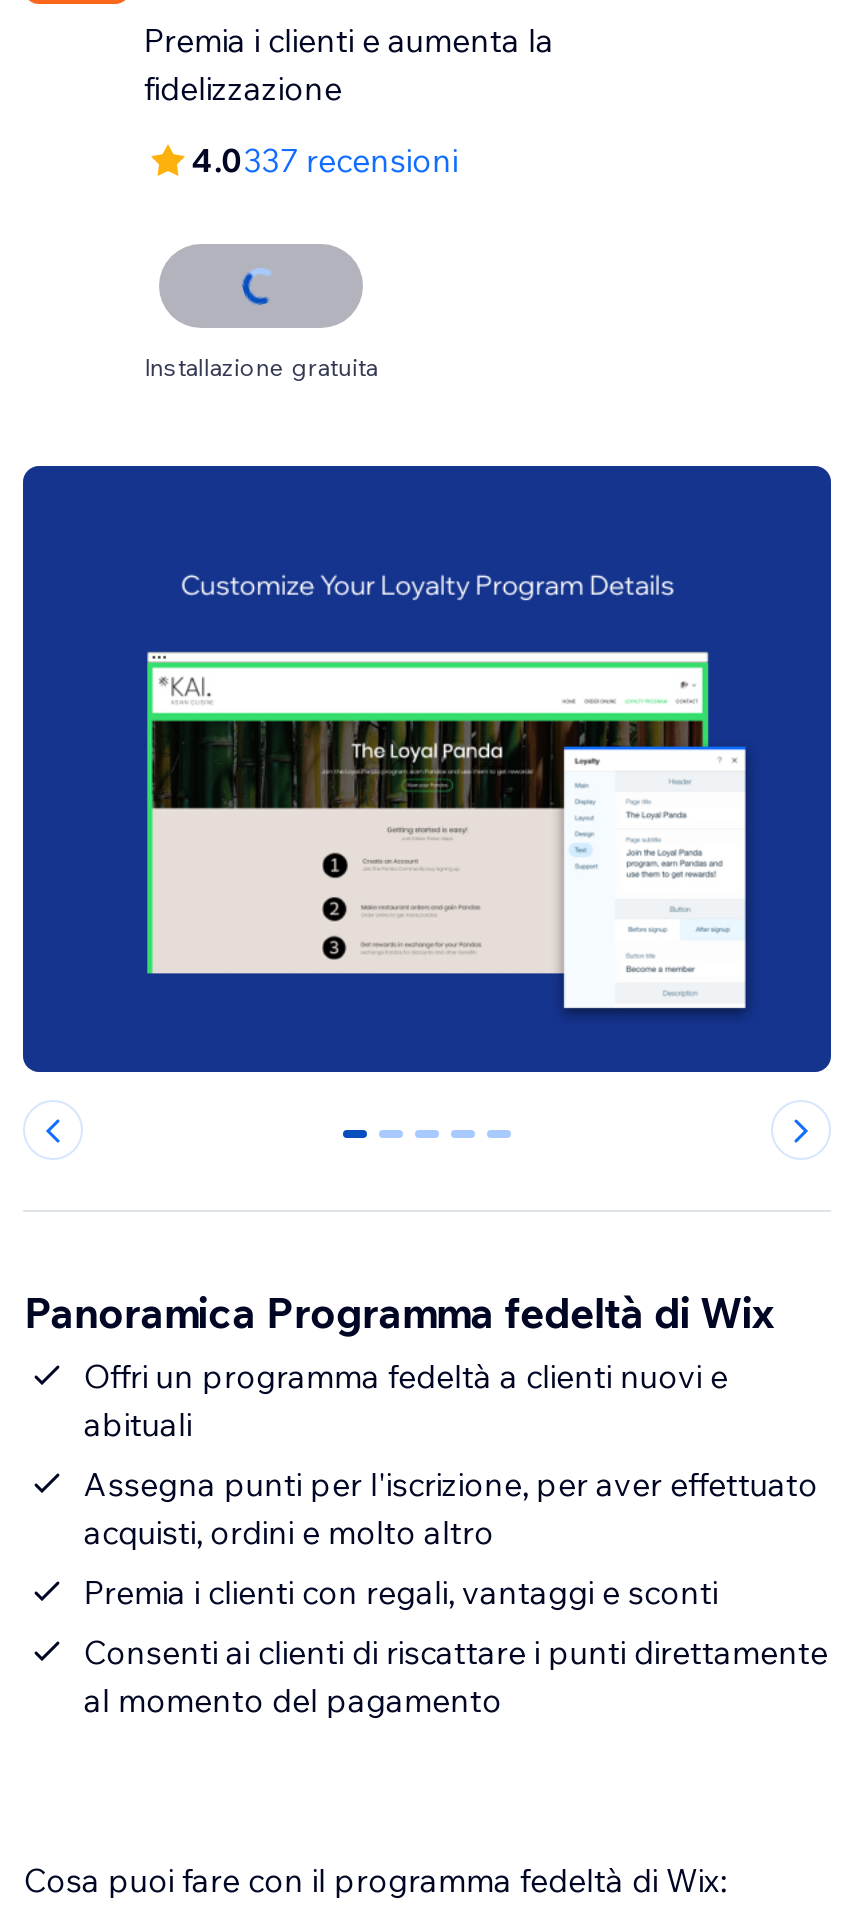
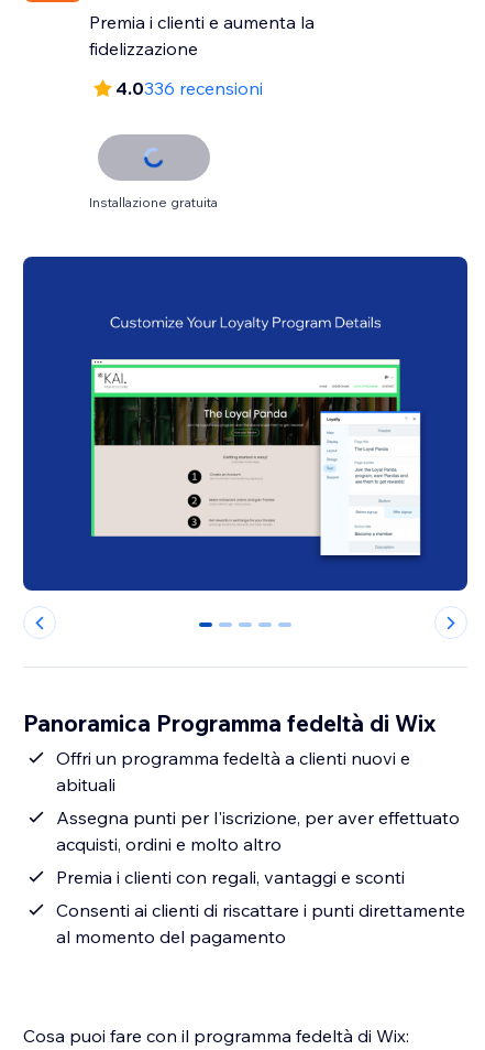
- 4.0337 recensioni
+ 4.0336 recensioni
